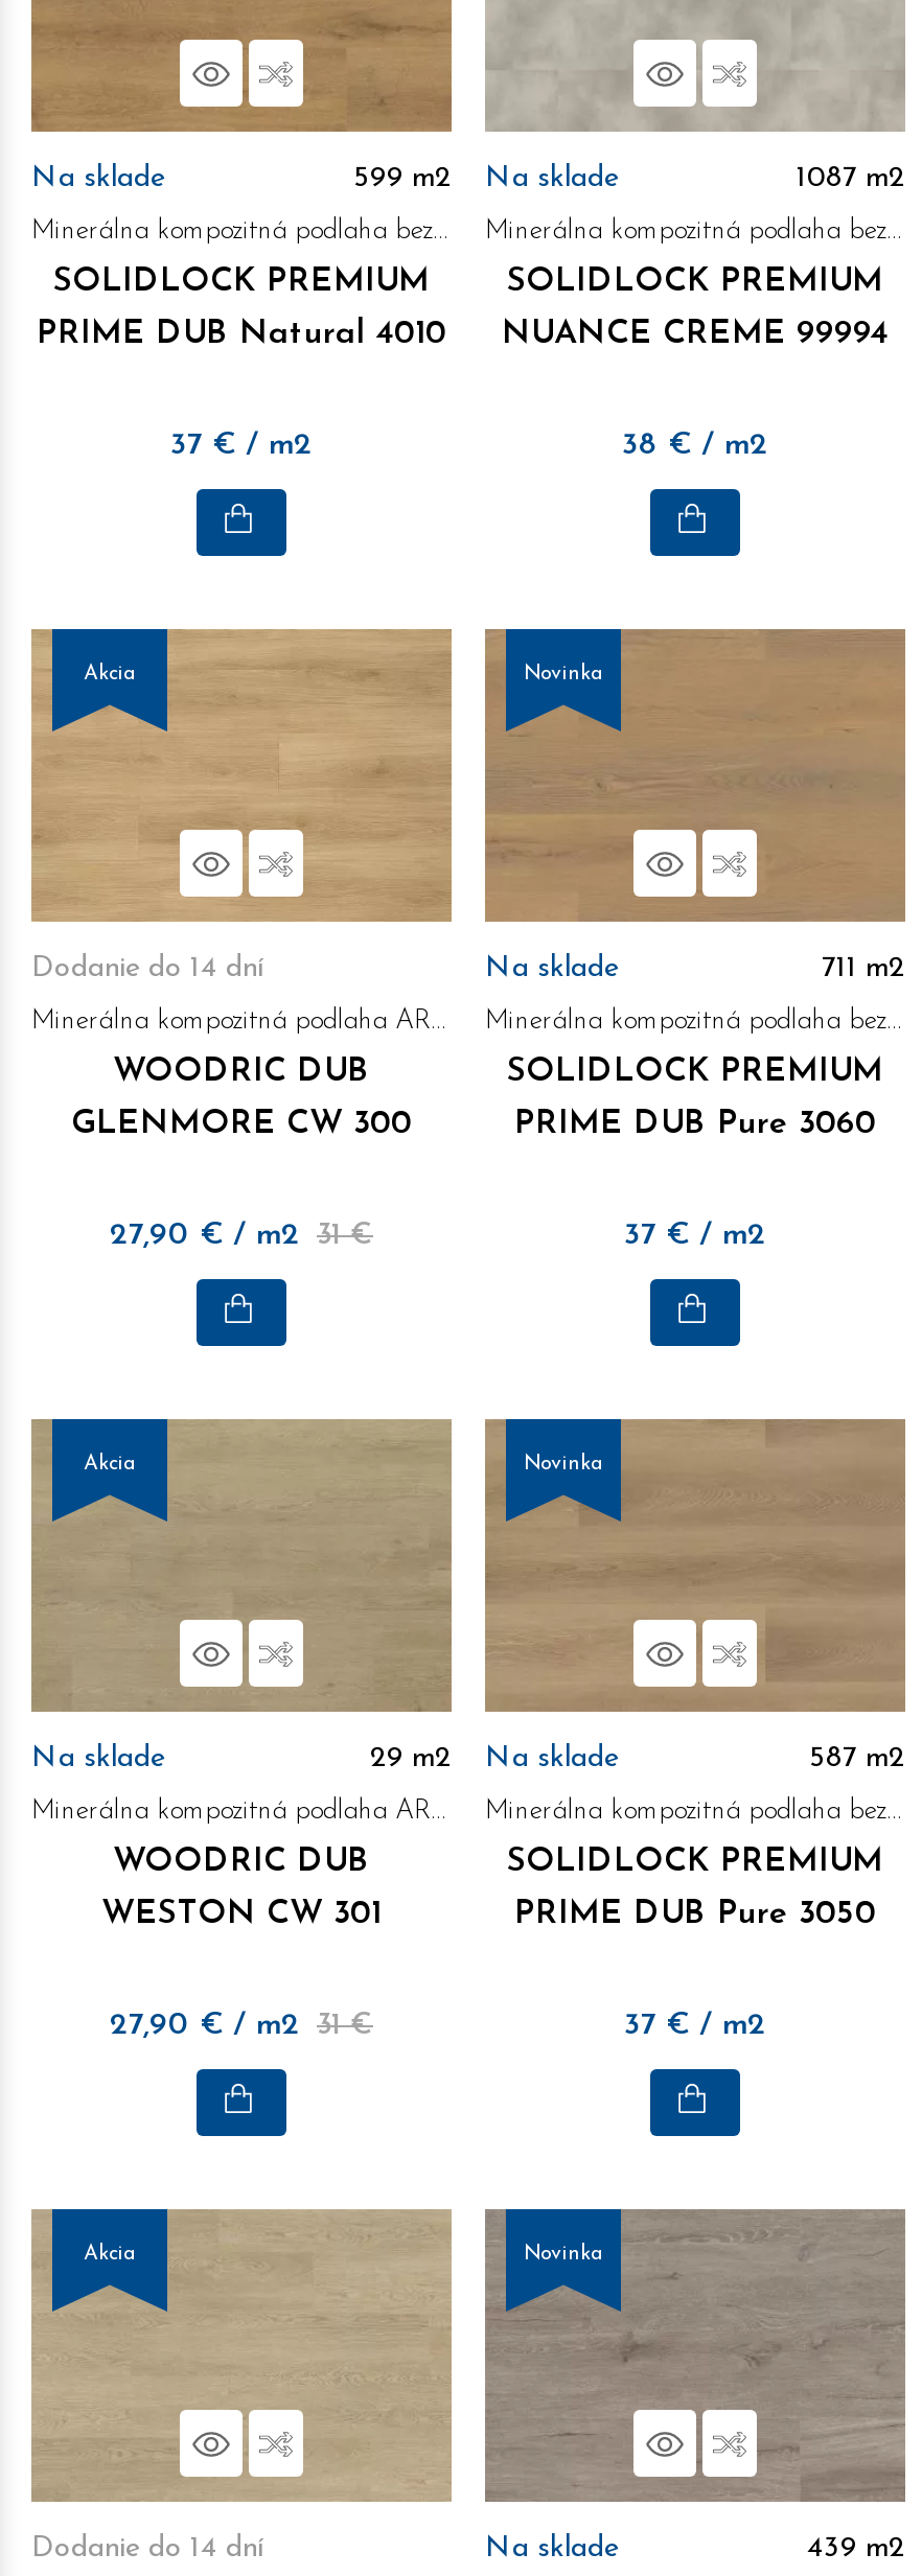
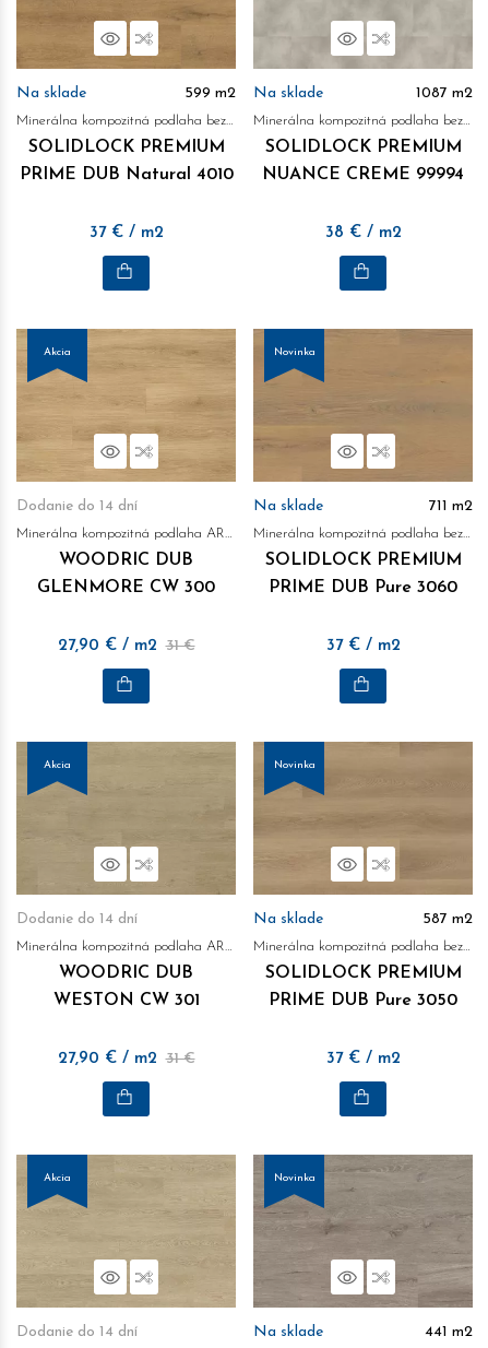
- Na sklade
- 29 m2
+ Dodanie do 14 dní

- 439 m2
+ 441 m2
